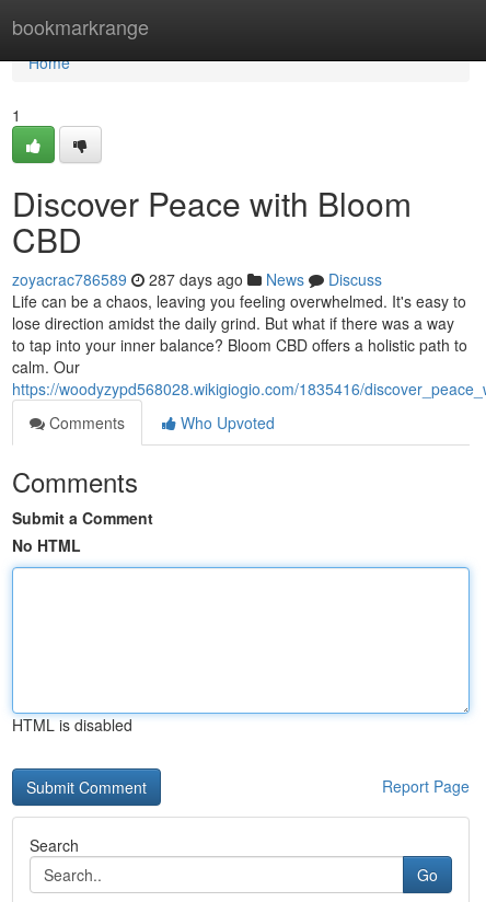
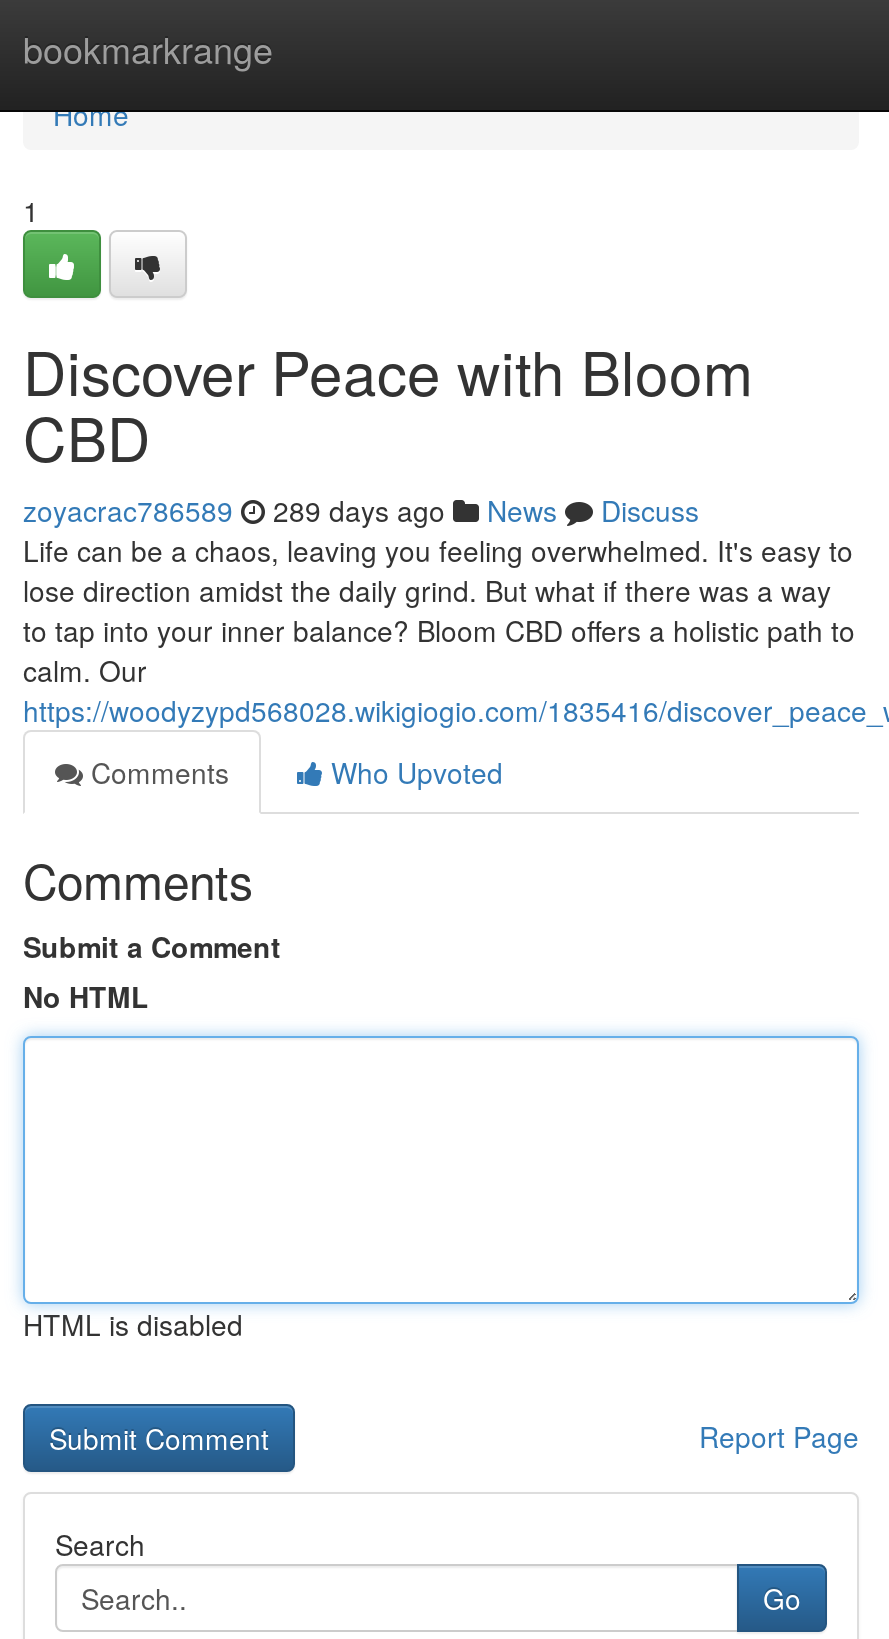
- zoyacrac786589 287 days ago News Discuss
+ zoyacrac786589 289 days ago News Discuss
